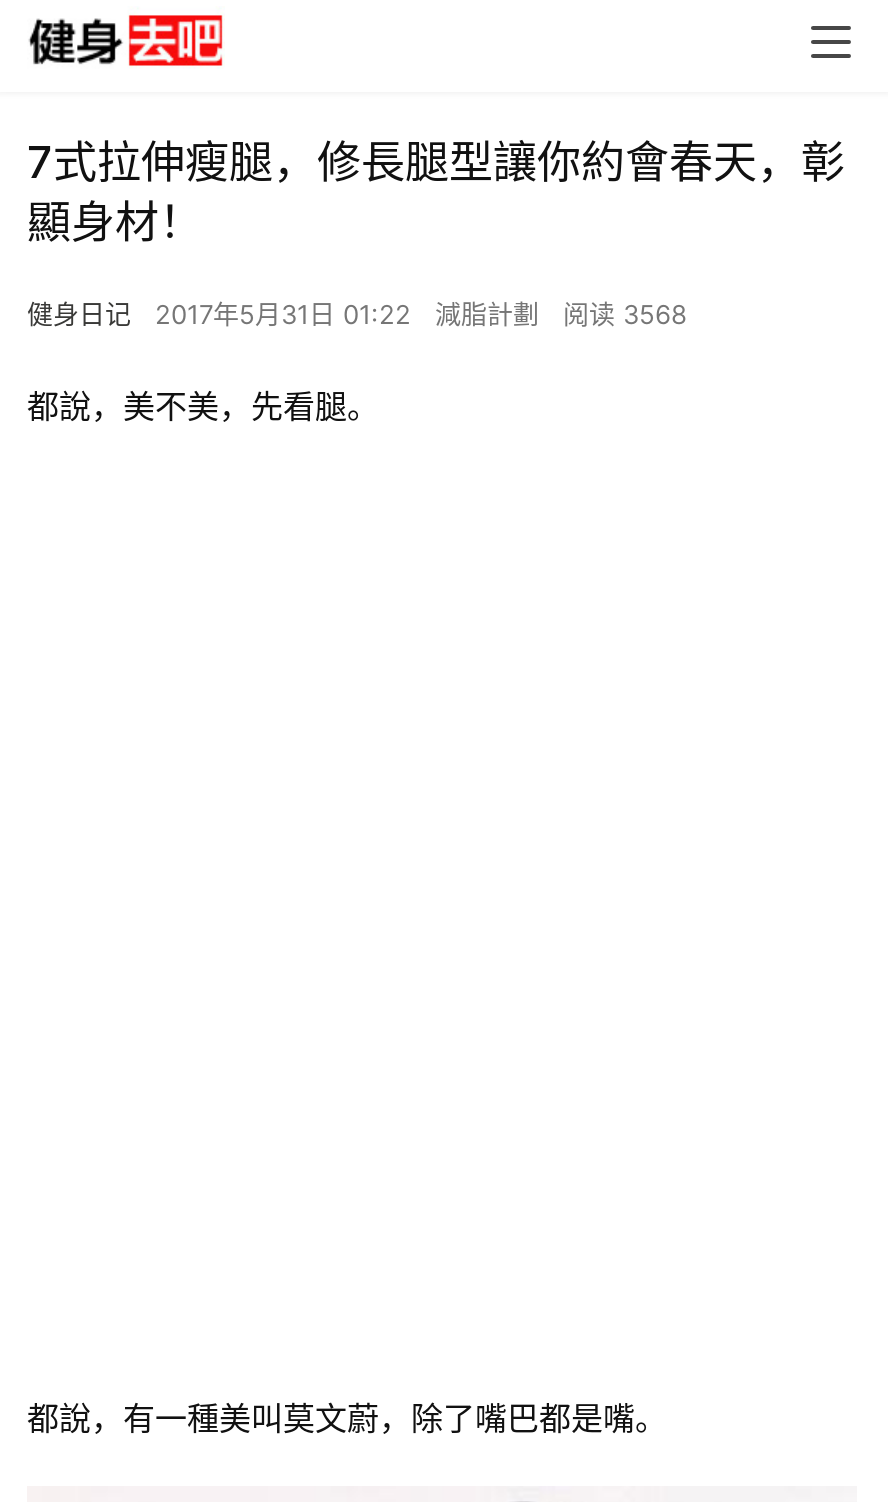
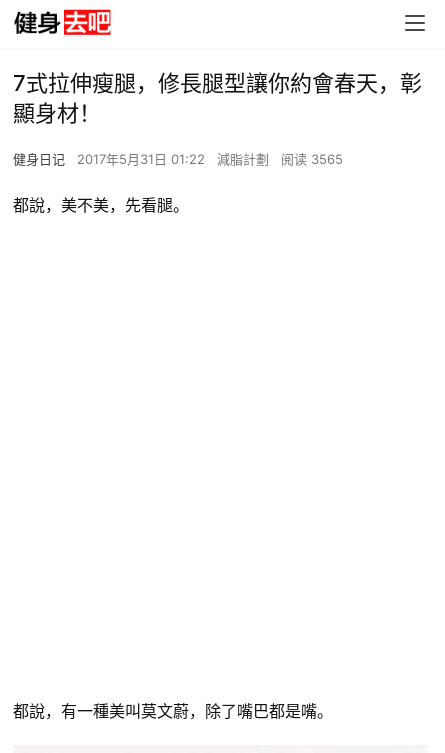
- 健身日记 2017年5月31日 01:22 減脂計劃 阅读 3568
+ 健身日记 2017年5月31日 01:22 減脂計劃 阅读 3565
